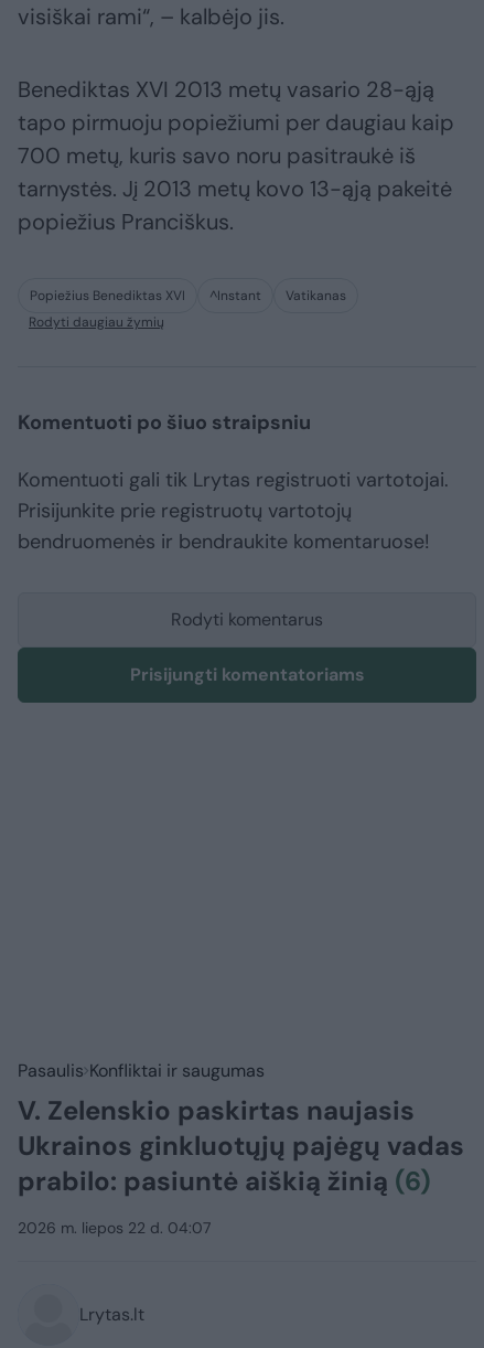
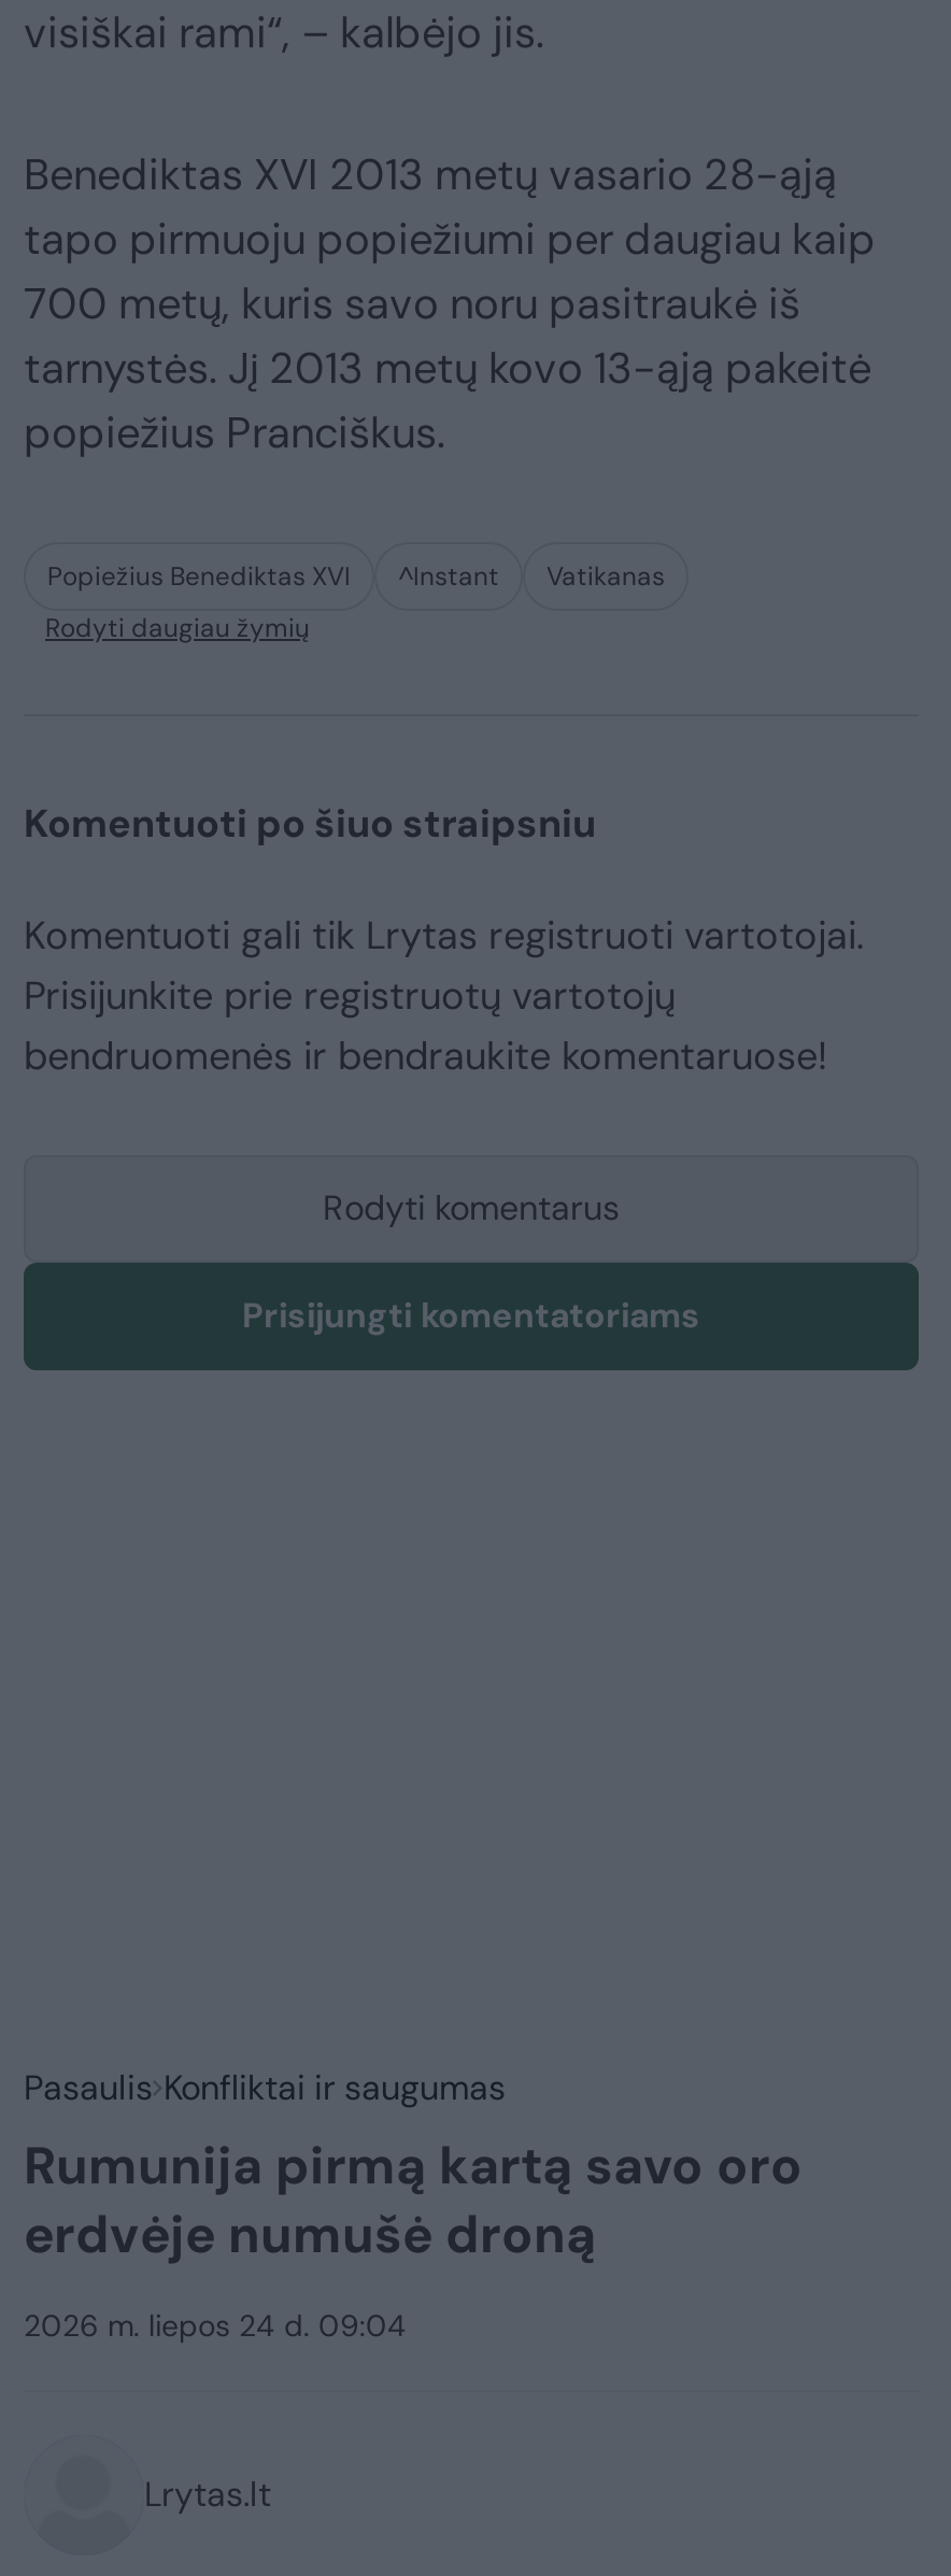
- V. Zelenskio paskirtas naujasis
- Ukrainos ginkluotųjų pajėgų vadas
- prabilo: pasiuntė aiškią žinią (6)
+ Rumunija pirmą kartą savo oro
+ erdvėje numušė droną

- 2026 m. liepos 22 d. 04:07
+ 2026 m. liepos 24 d. 09:04
